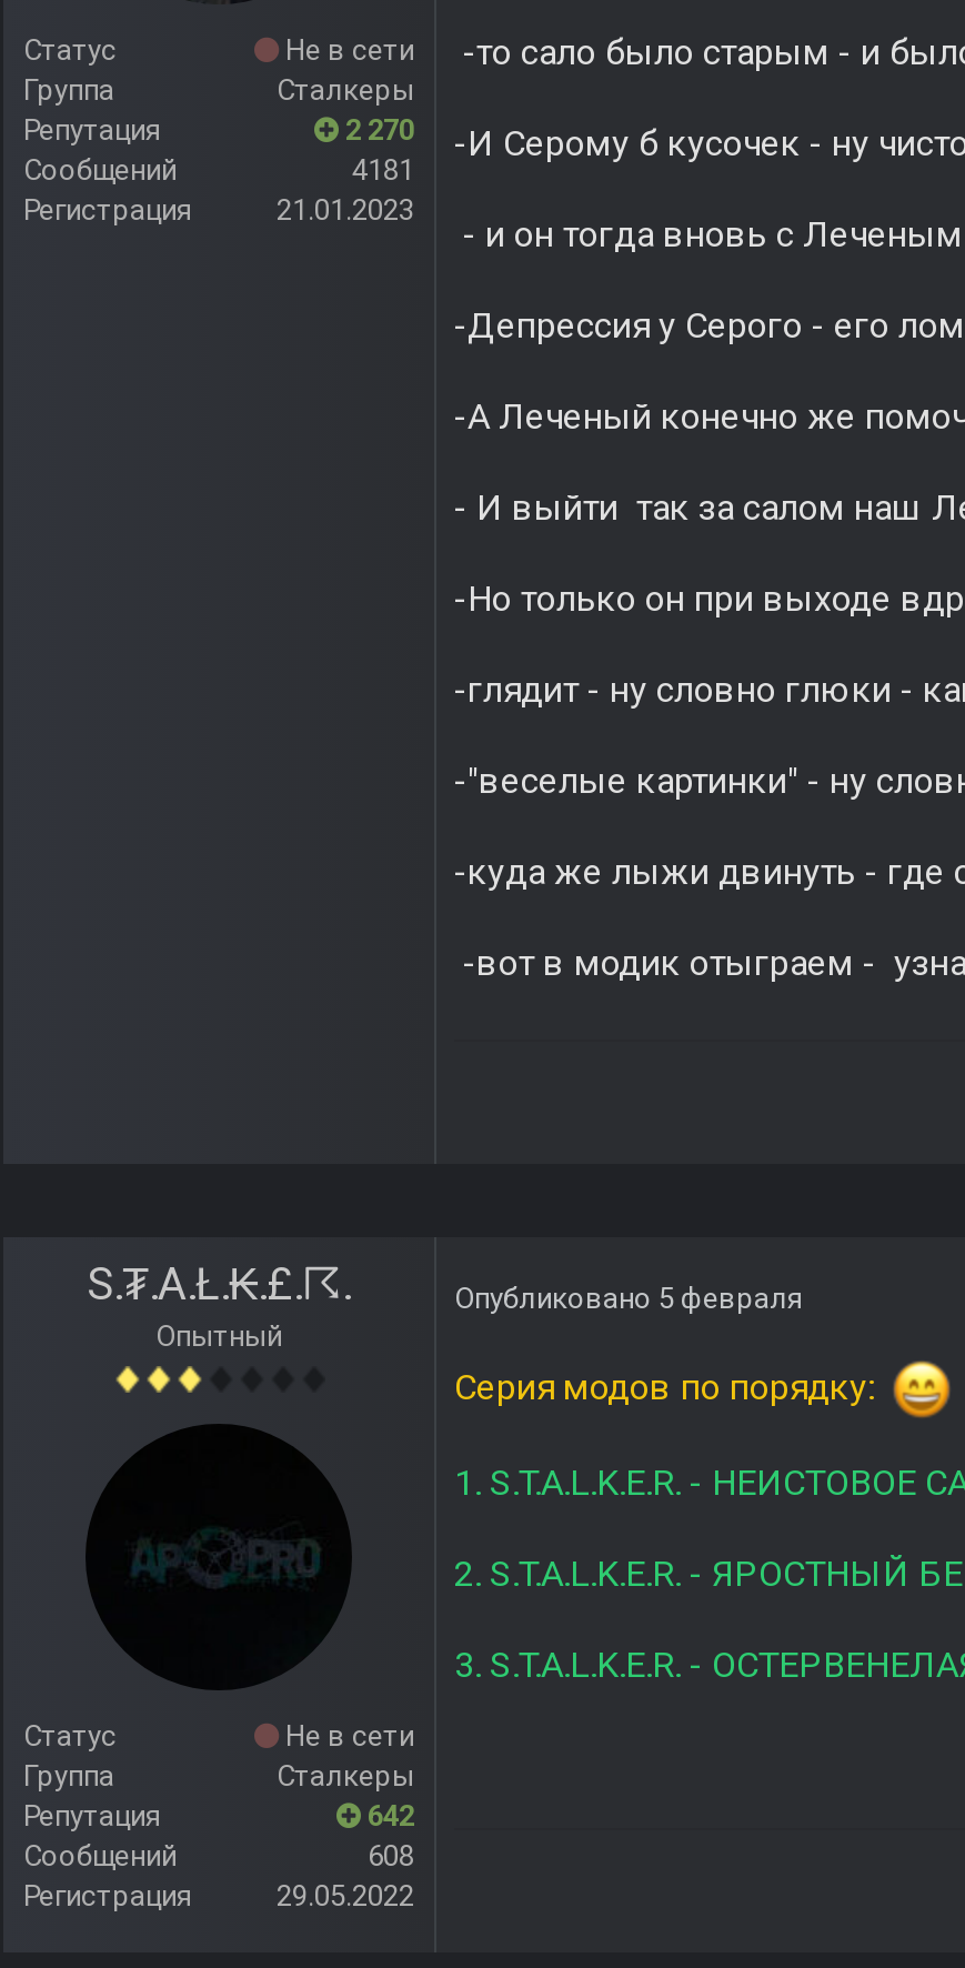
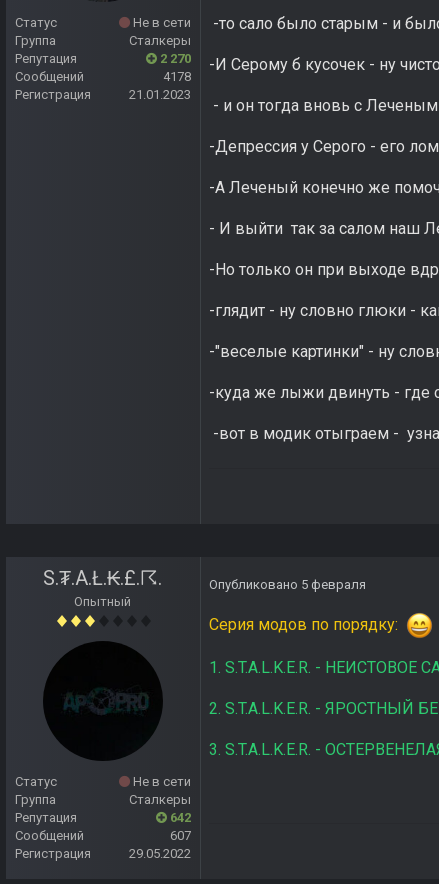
- 4181
+ 4178

- 608
+ 607
